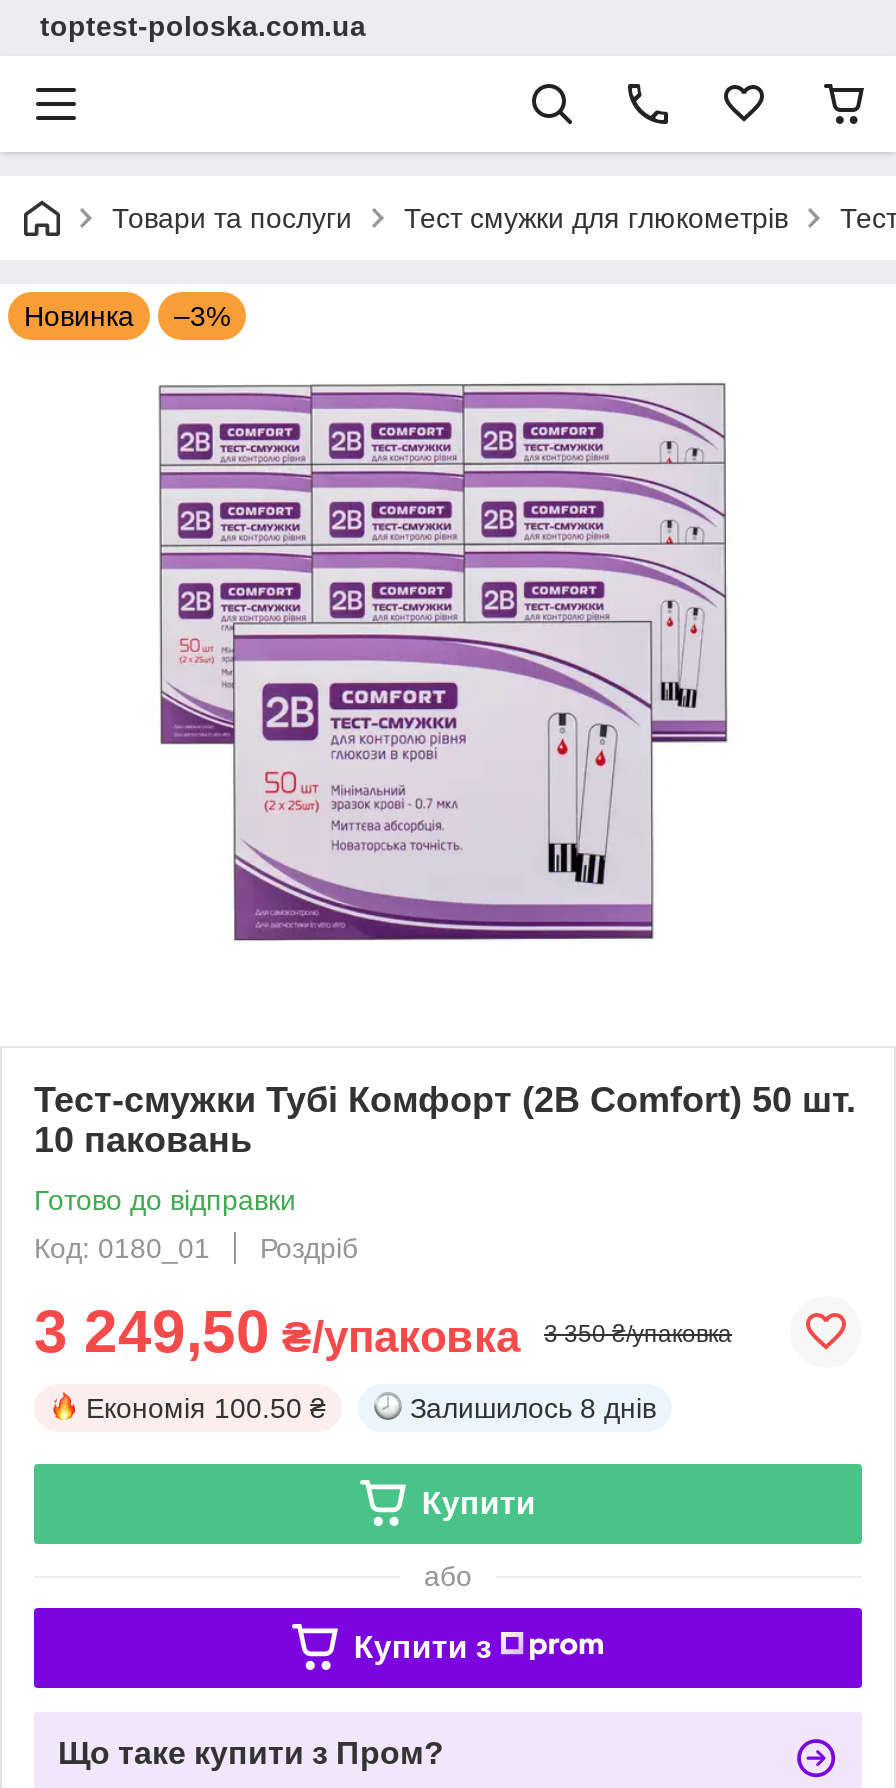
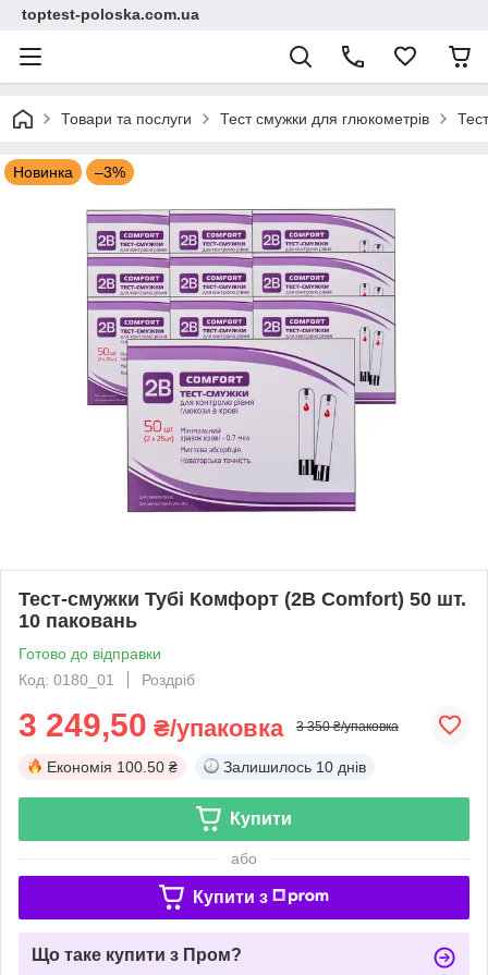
- Залишилось 8 днів
+ Залишилось 10 днів
